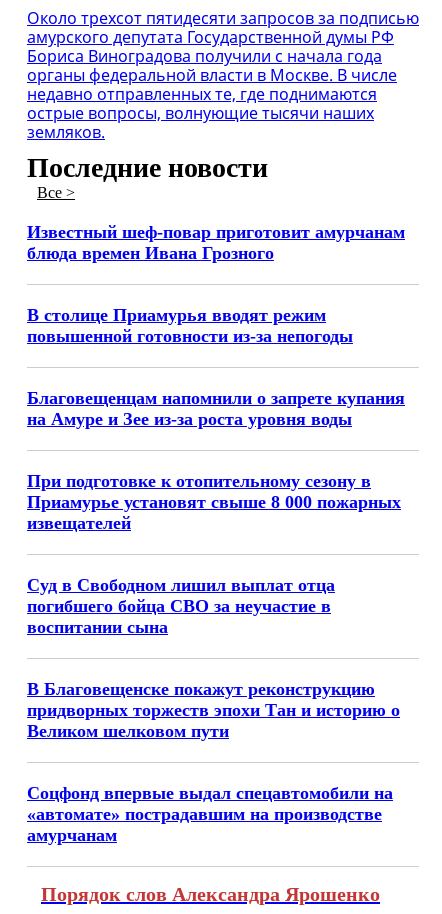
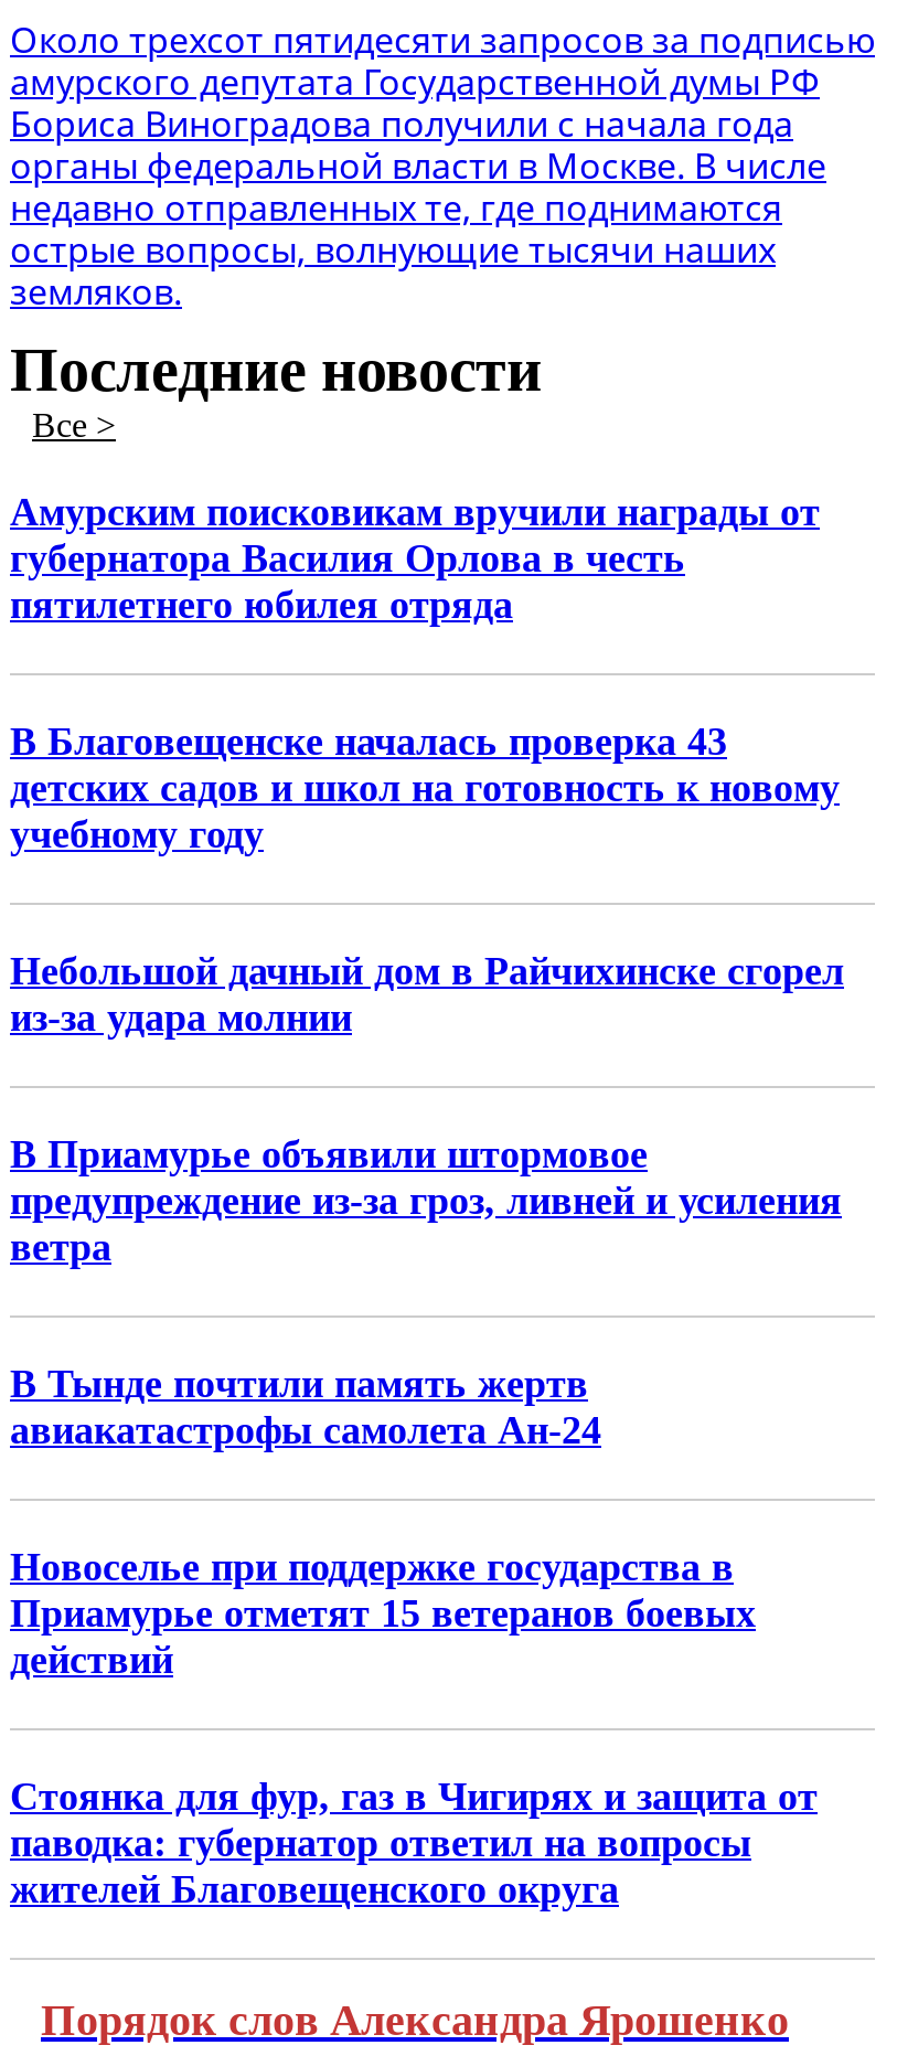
- Известный шеф-повар приготовит амурчанам
- блюда времен Ивана Грозного
+ Амурским поисковикам вручили награды от
+ губернатора Василия Орлова в честь
+ пятилетнего юбилея отряда

- В столице Приамурья вводят режим
- повышенной готовности из-за непогоды
+ В Благовещенске началась проверка 43
+ детских садов и школ на готовность к новому
+ учебному году

- Благовещенцам напомнили о запрете купания
- на Амуре и Зее из-за роста уровня воды
+ Небольшой дачный дом в Райчихинске сгорел
+ из-за удара молнии

- При подготовке к отопительному сезону в
- Приамурье установят свыше 8 000 пожарных
- извещателей
+ В Приамурье объявили штормовое
+ предупреждение из-за гроз, ливней и усиления
+ ветра

- Суд в Свободном лишил выплат отца
- погибшего бойца СВО за неучастие в
- воспитании сына
+ В Тынде почтили память жертв
+ авиакатастрофы самолета Ан-24

- В Благовещенске покажут реконструкцию
- придворных торжеств эпохи Тан и историю о
- Великом шелковом пути
+ Новоселье при поддержке государства в
+ Приамурье отметят 15 ветеранов боевых
+ действий

- Соцфонд впервые выдал спецавтомобили на
- «автомате» пострадавшим на производстве
- амурчанам
+ Стоянка для фур, газ в Чигирях и защита от
+ паводка: губернатор ответил на вопросы
+ жителей Благовещенского округа
